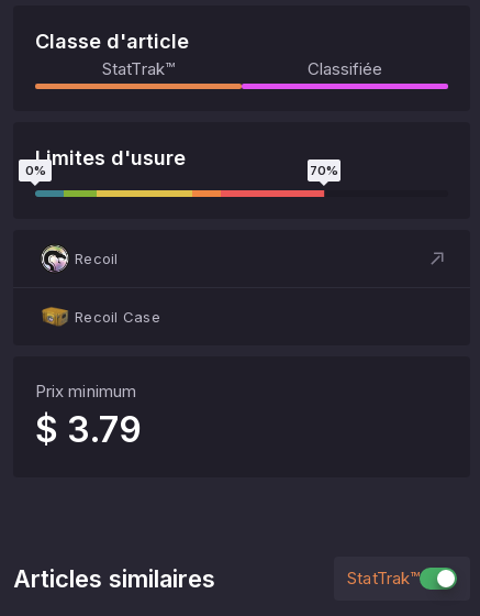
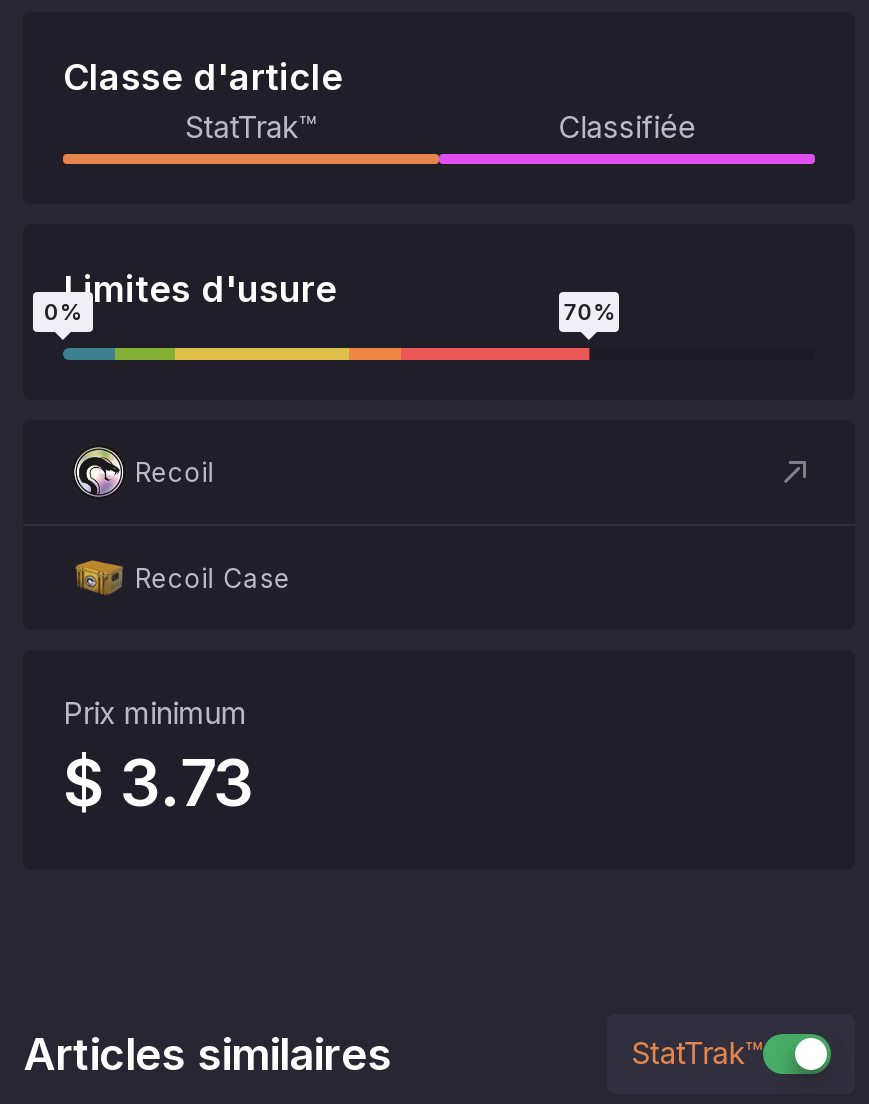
- $ 3.79
+ $ 3.73
